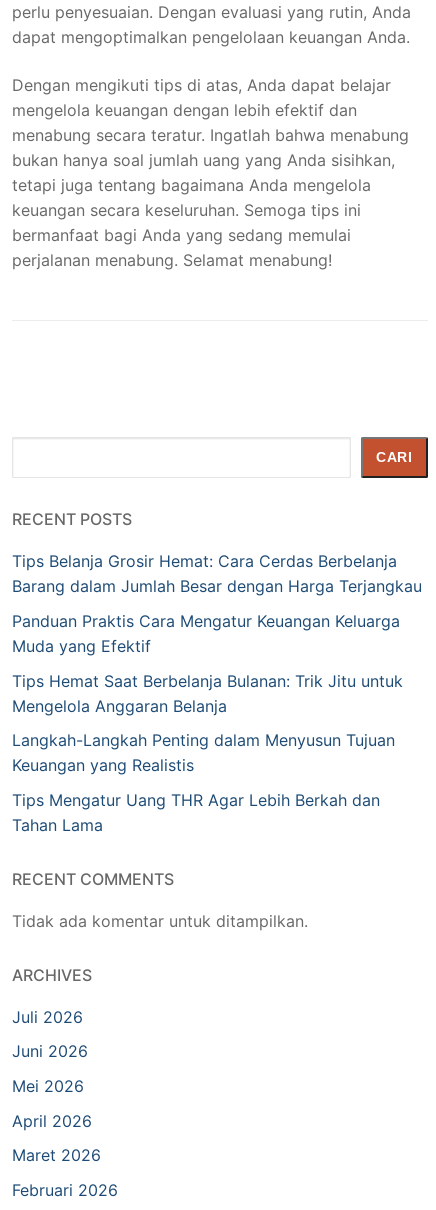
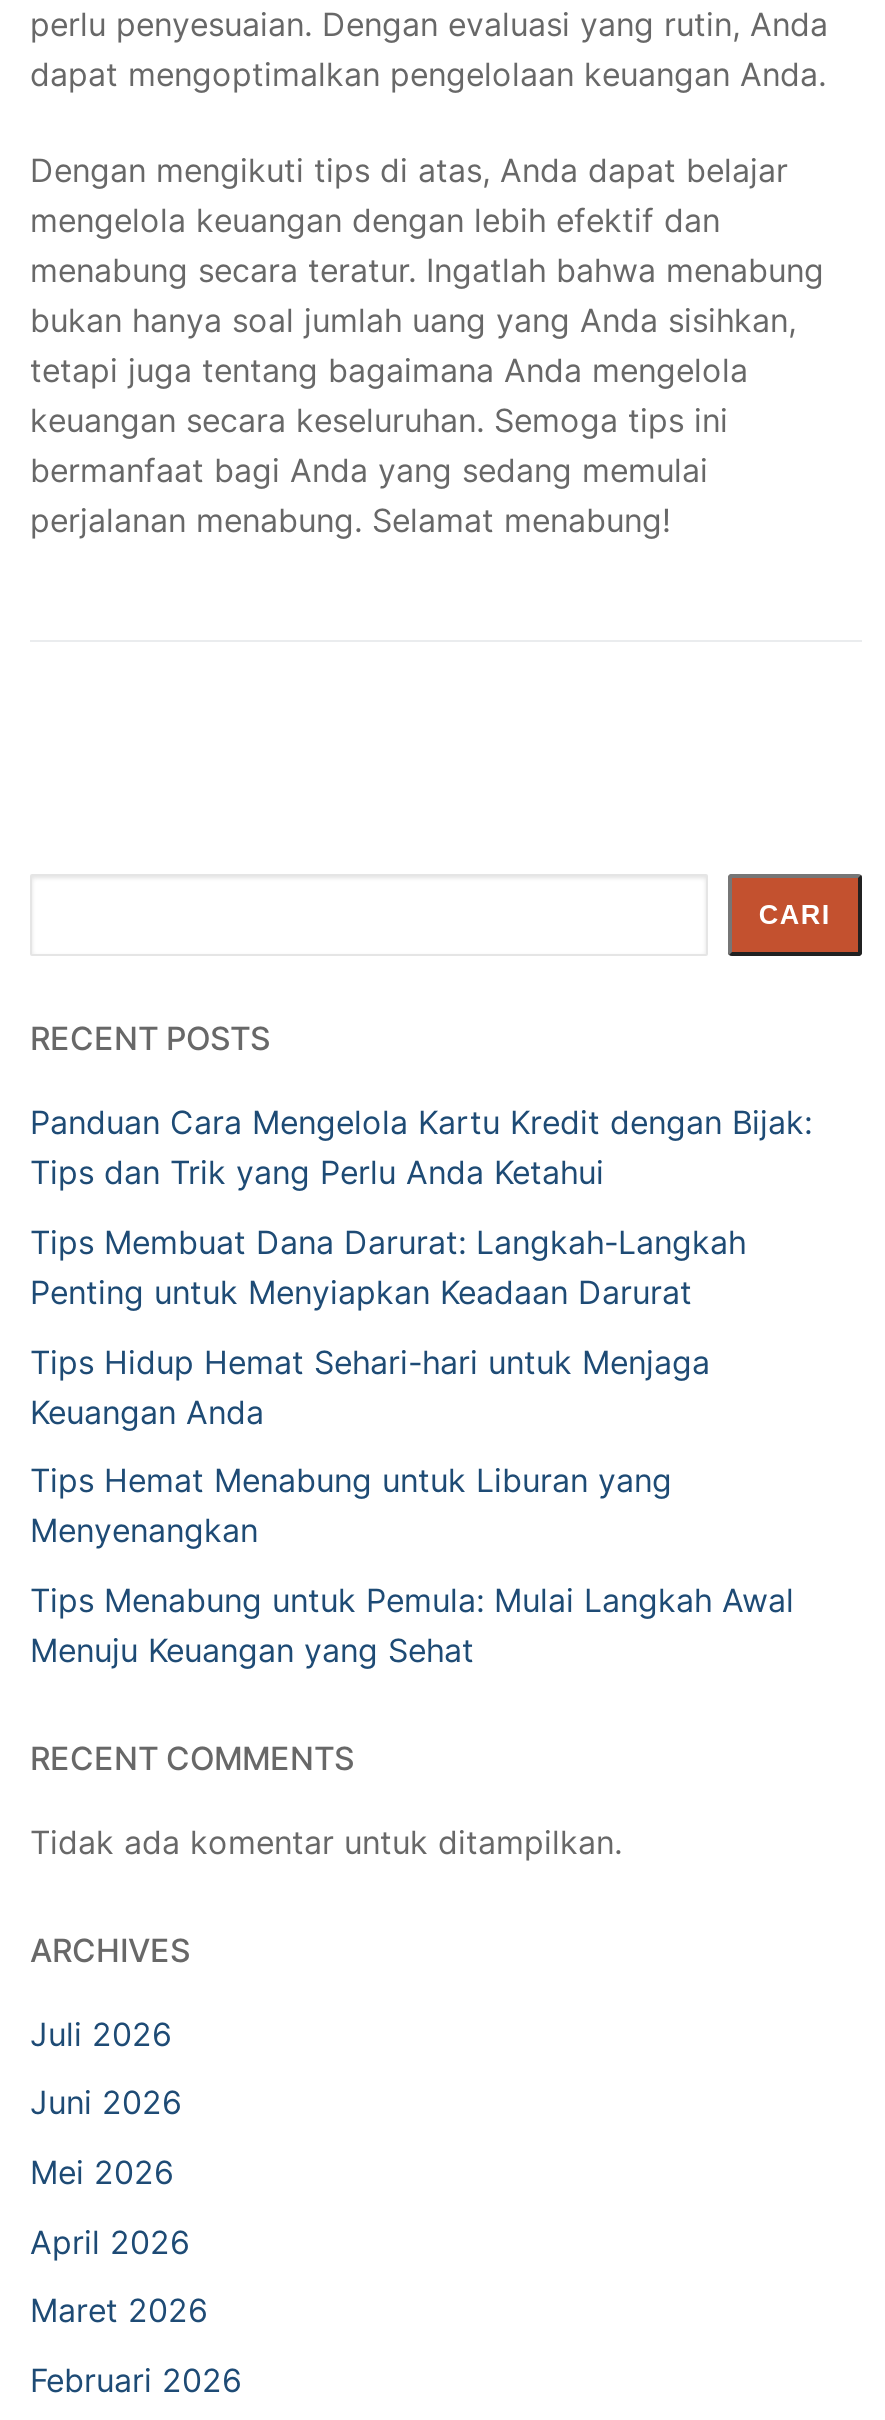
- Tips Belanja Grosir Hemat: Cara Cerdas Berbelanja
- Barang dalam Jumlah Besar dengan Harga Terjangkau
+ Panduan Cara Mengelola Kartu Kredit dengan Bijak:
+ Tips dan Trik yang Perlu Anda Ketahui

- Panduan Praktis Cara Mengatur Keuangan Keluarga
- Muda yang Efektif
+ Tips Membuat Dana Darurat: Langkah-Langkah
+ Penting untuk Menyiapkan Keadaan Darurat

- Tips Hemat Saat Berbelanja Bulanan: Trik Jitu untuk
- Mengelola Anggaran Belanja
+ Tips Hidup Hemat Sehari-hari untuk Menjaga
+ Keuangan Anda

- Langkah-Langkah Penting dalam Menyusun Tujuan
- Keuangan yang Realistis
+ Tips Hemat Menabung untuk Liburan yang
+ Menyenangkan

- Tips Mengatur Uang THR Agar Lebih Berkah dan
- Tahan Lama
+ Tips Menabung untuk Pemula: Mulai Langkah Awal
+ Menuju Keuangan yang Sehat
